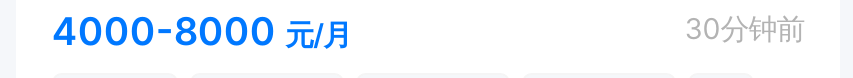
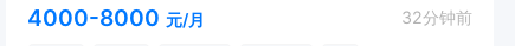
- 30分钟前
+ 32分钟前
